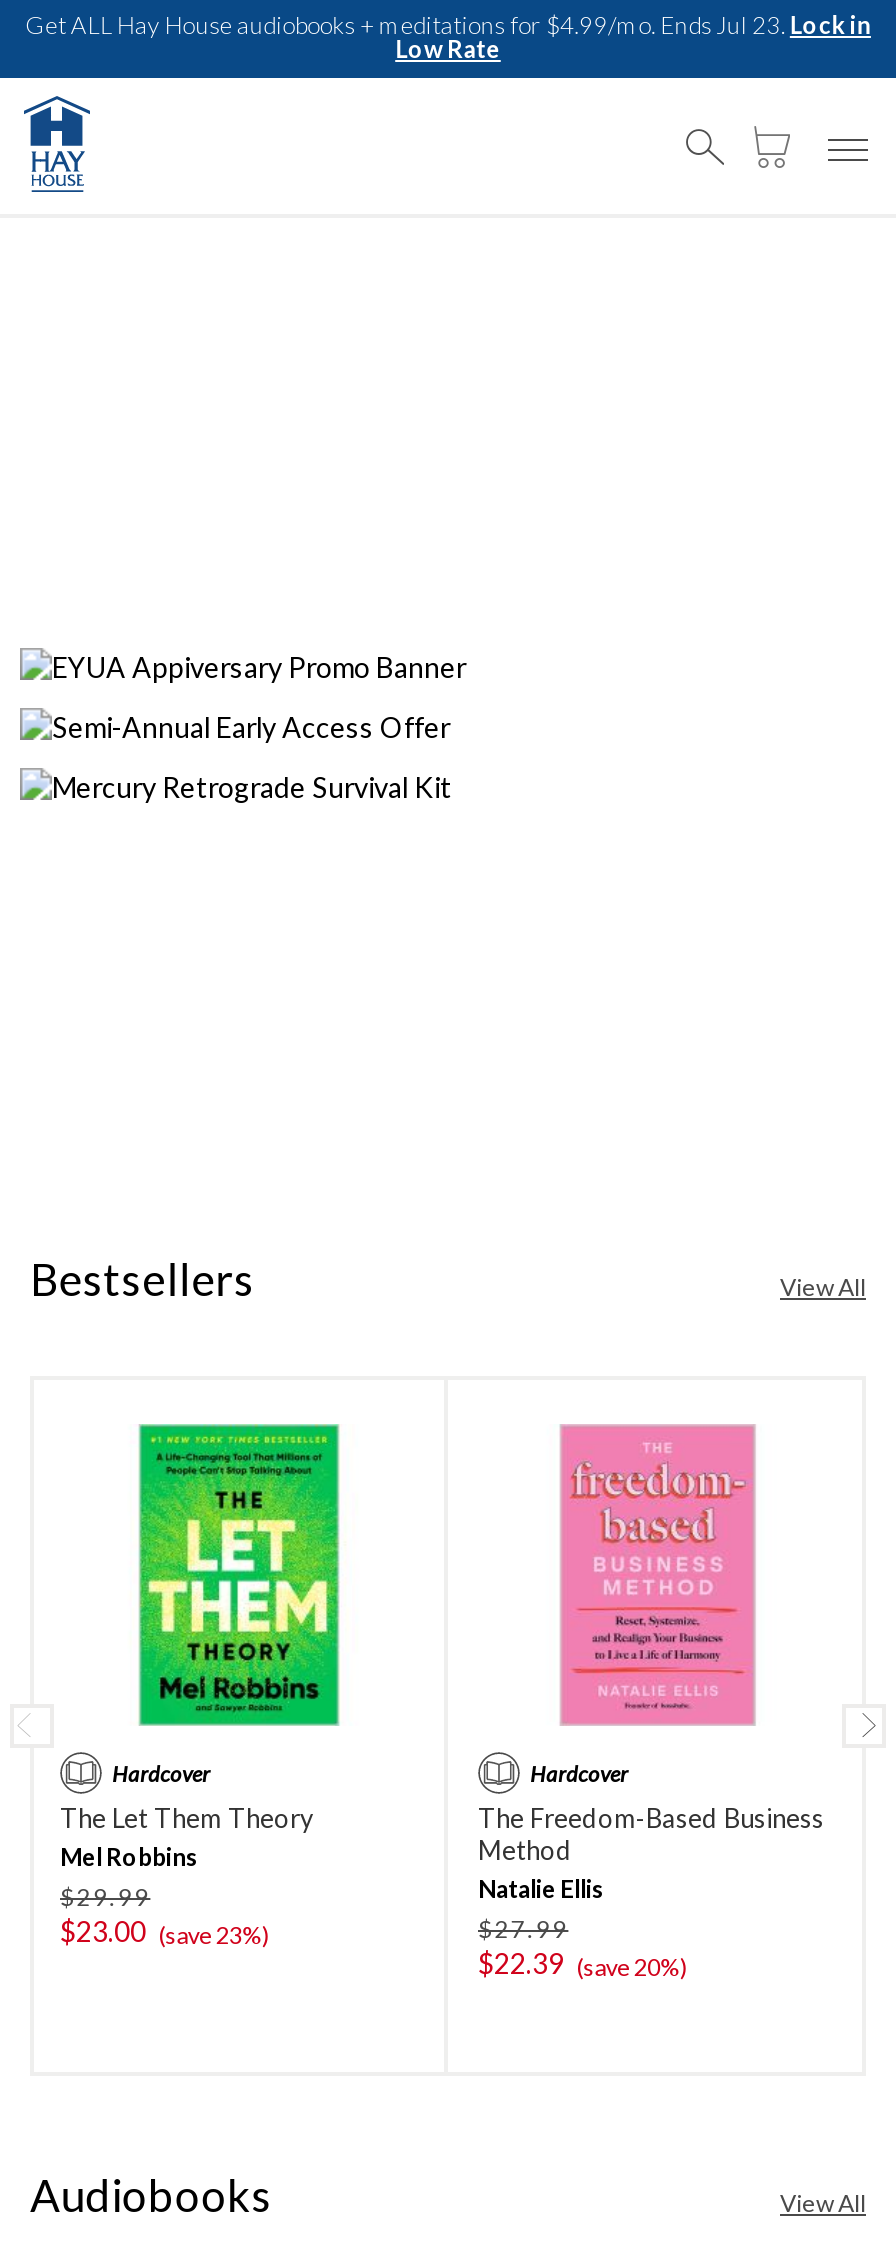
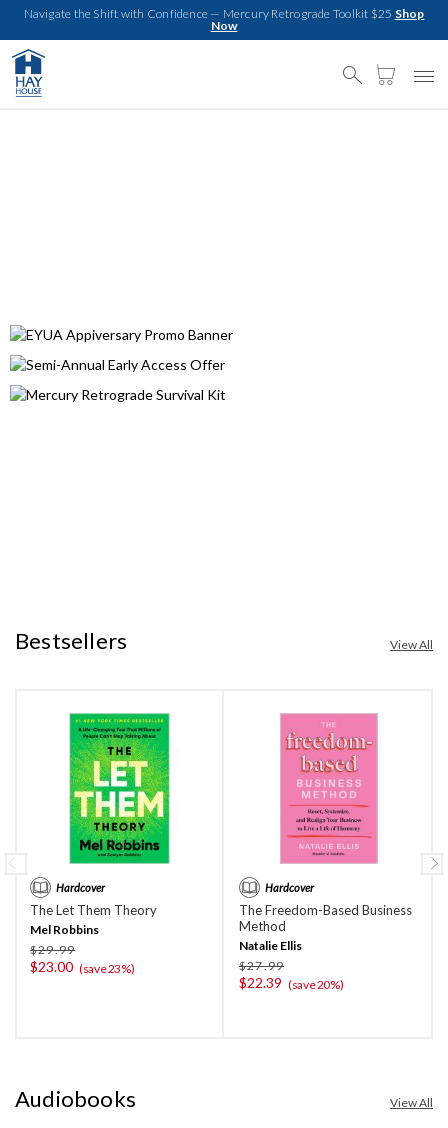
- Get ALL Hay House audiobooks + meditations for $4.99/mo. Ends Jul 23. Lock in
- Low Rate
+ Navigate the Shift with Confidence — Mercury Retrograde Toolkit $25 Shop
+ Now
